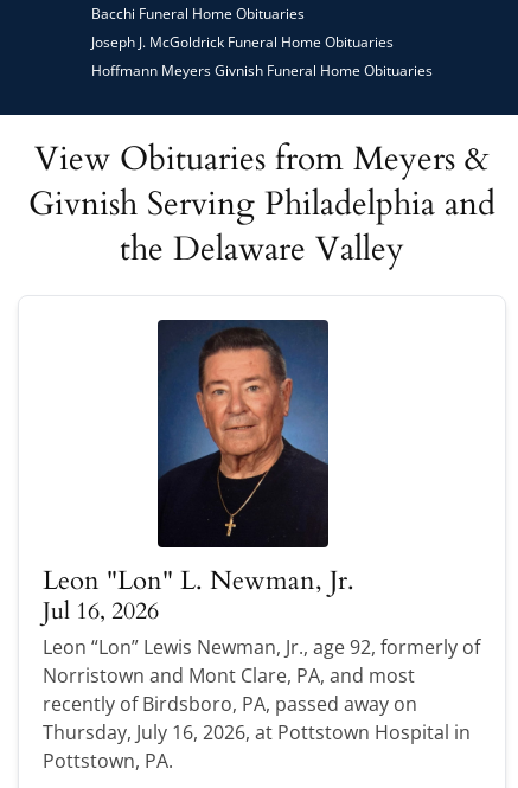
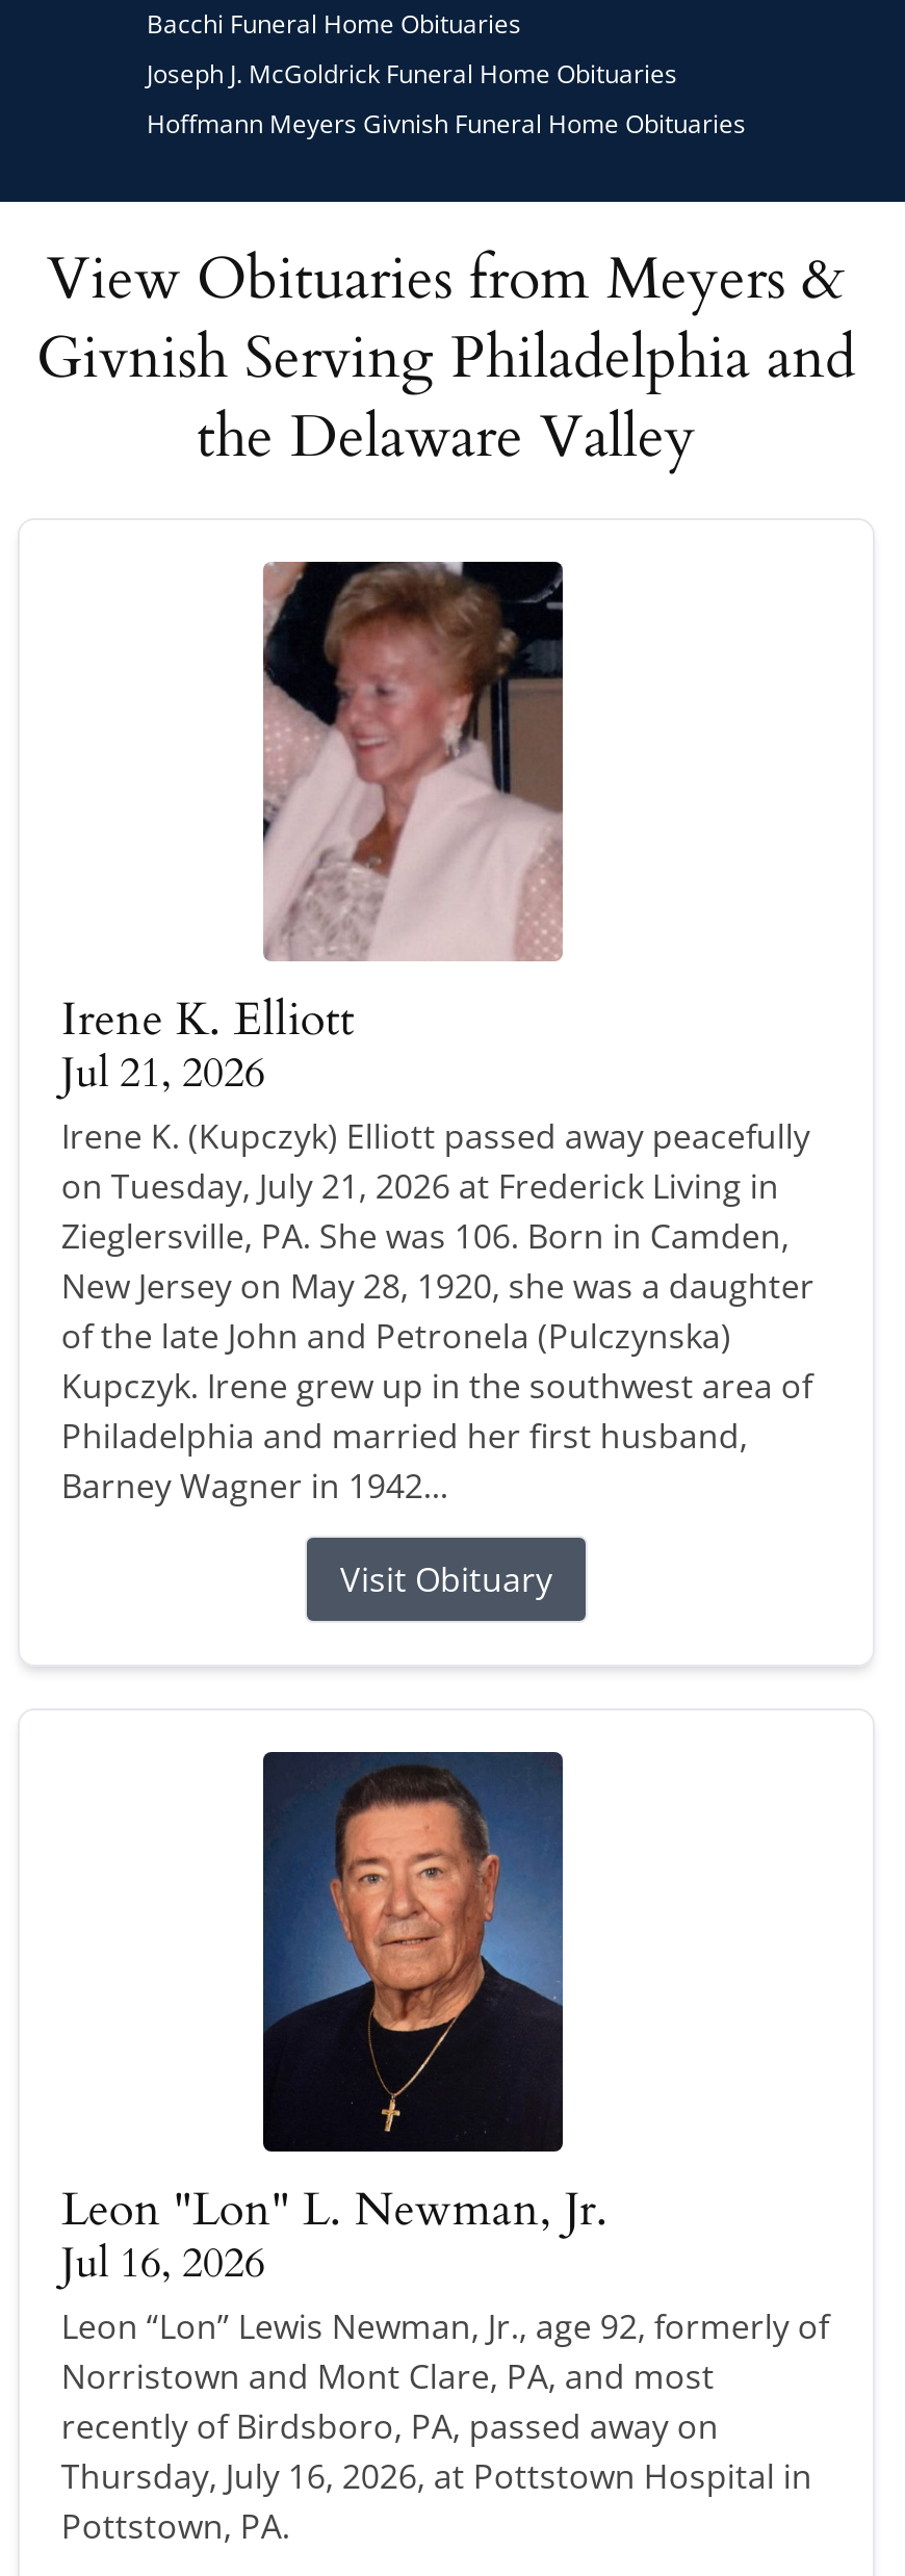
+ [image]
+ Irene K. Elliott
+ Jul 21, 2026
+ Irene K. (Kupczyk) Elliott passed away peacefully
+ on Tuesday, July 21, 2026 at Frederick Living in
+ Zieglersville, PA. She was 106. Born in Camden,
+ New Jersey on May 28, 1920, she was a daughter
+ of the late John and Petronela (Pulczynska)
+ Kupczyk. Irene grew up in the southwest area of
+ Philadelphia and married her first husband,
+ Barney Wagner in 1942...
+ Visit Obituary
